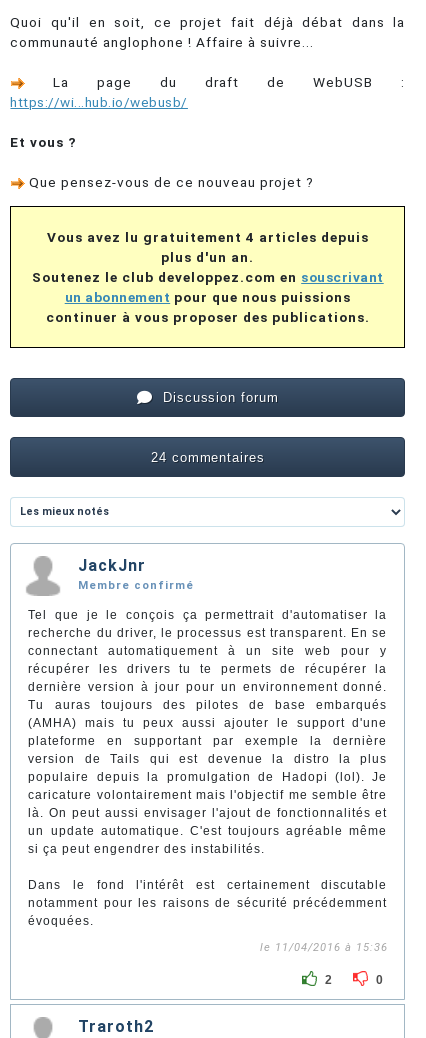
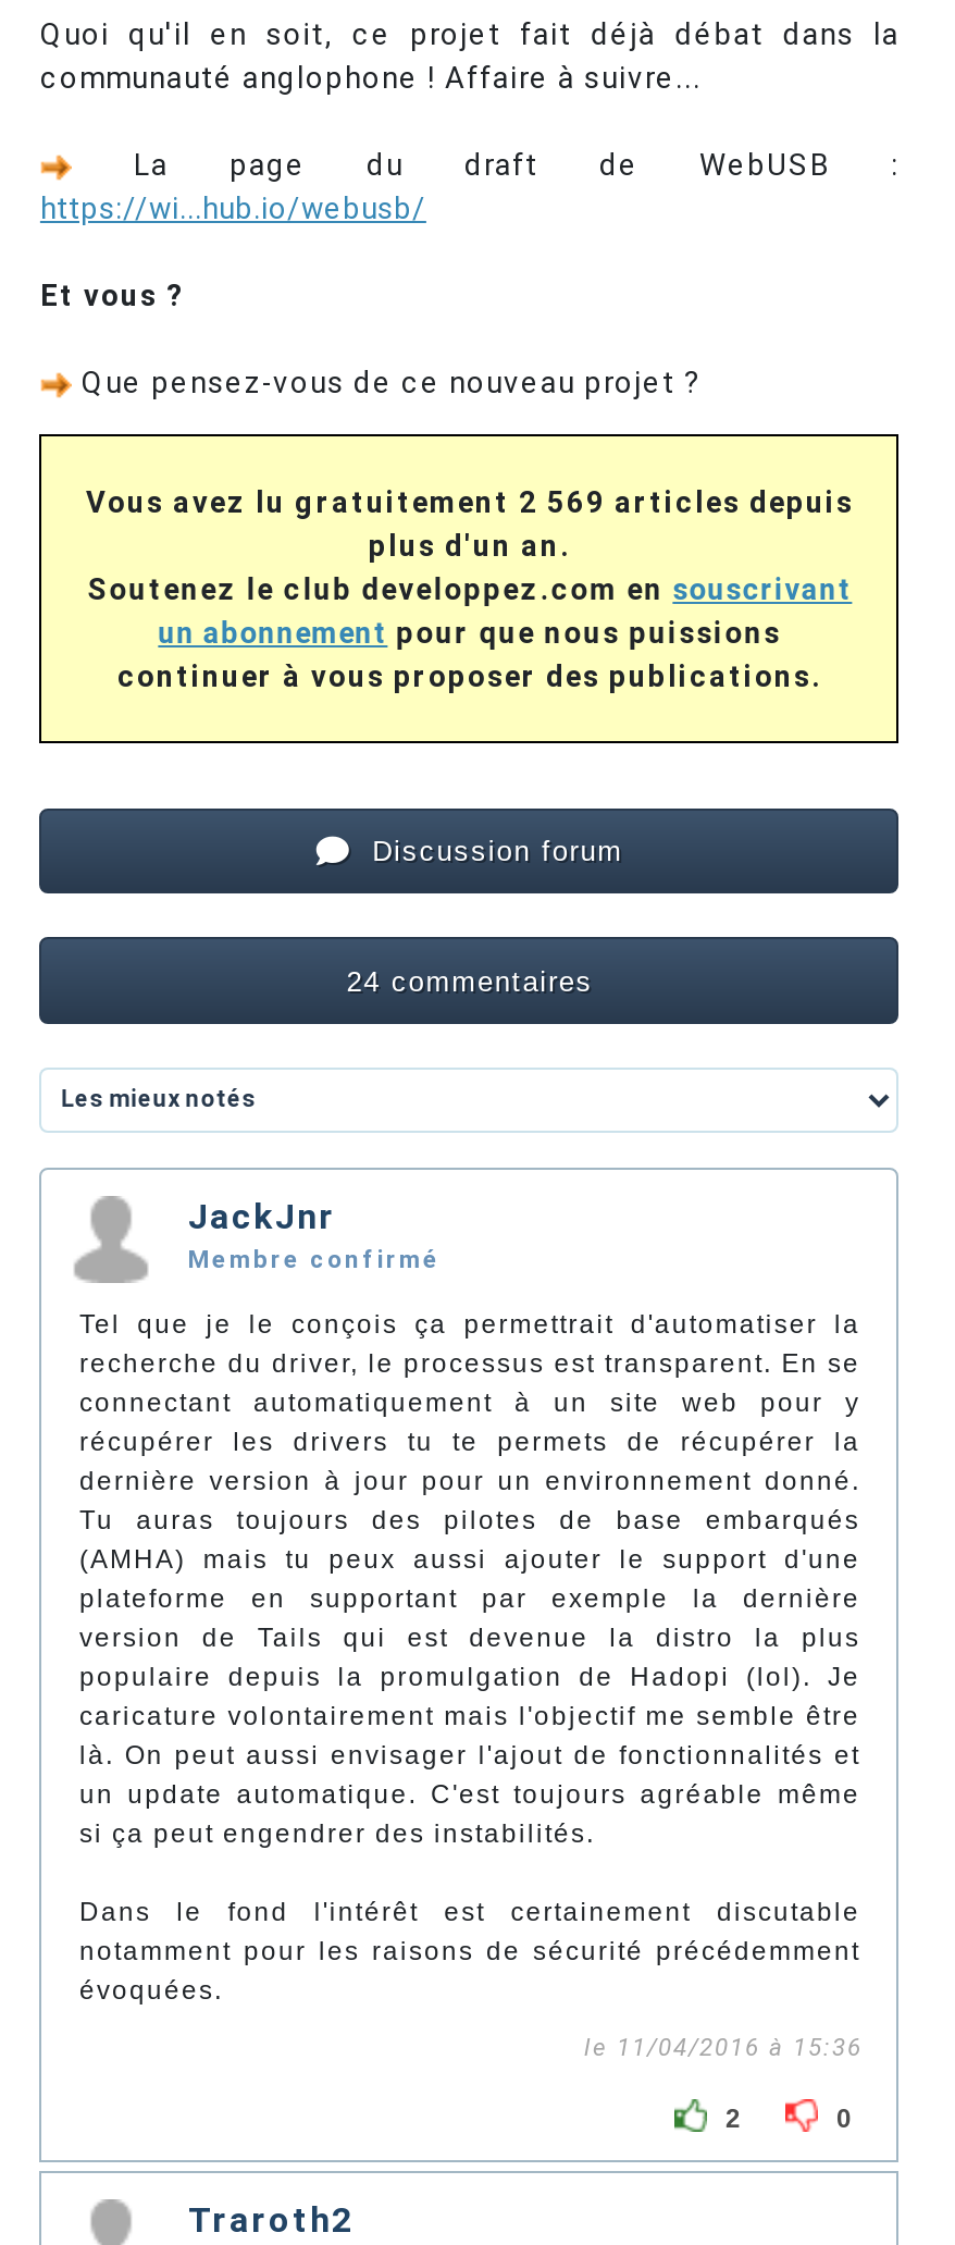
- Vous avez lu gratuitement 4 articles depuis
+ Vous avez lu gratuitement 2 569 articles depuis
